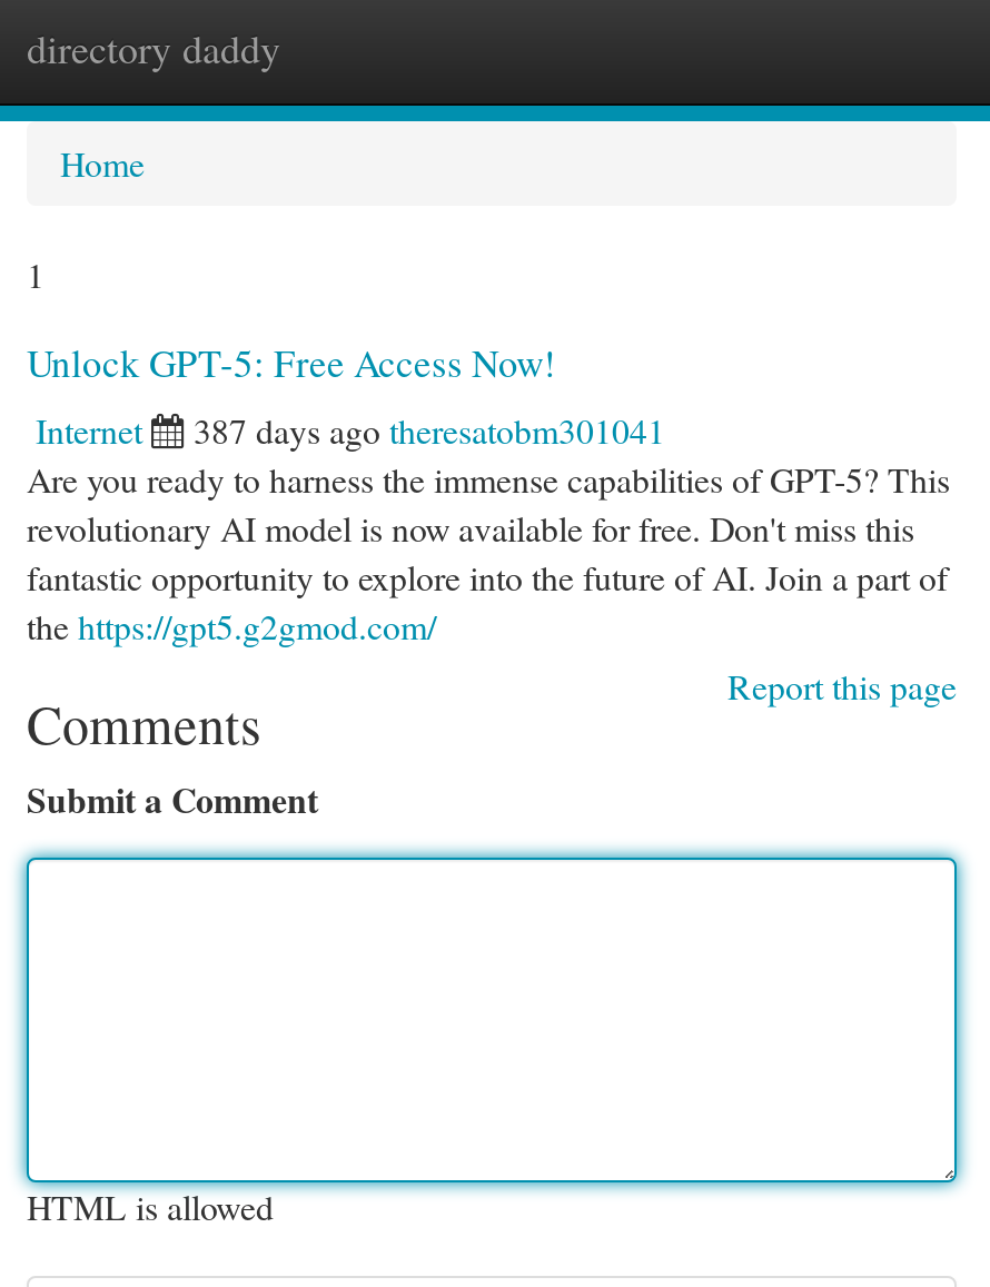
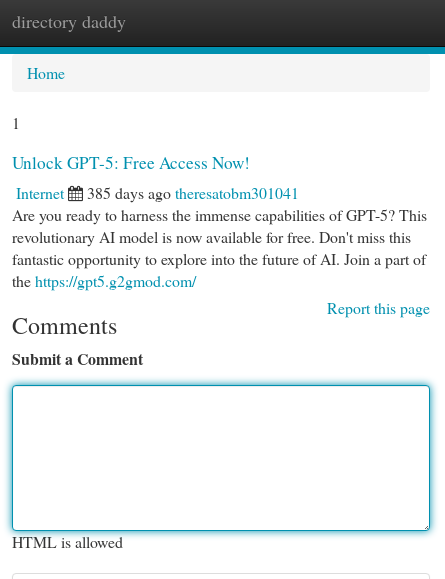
- 387 days ago theresatobm301041
+ 385 days ago theresatobm301041
